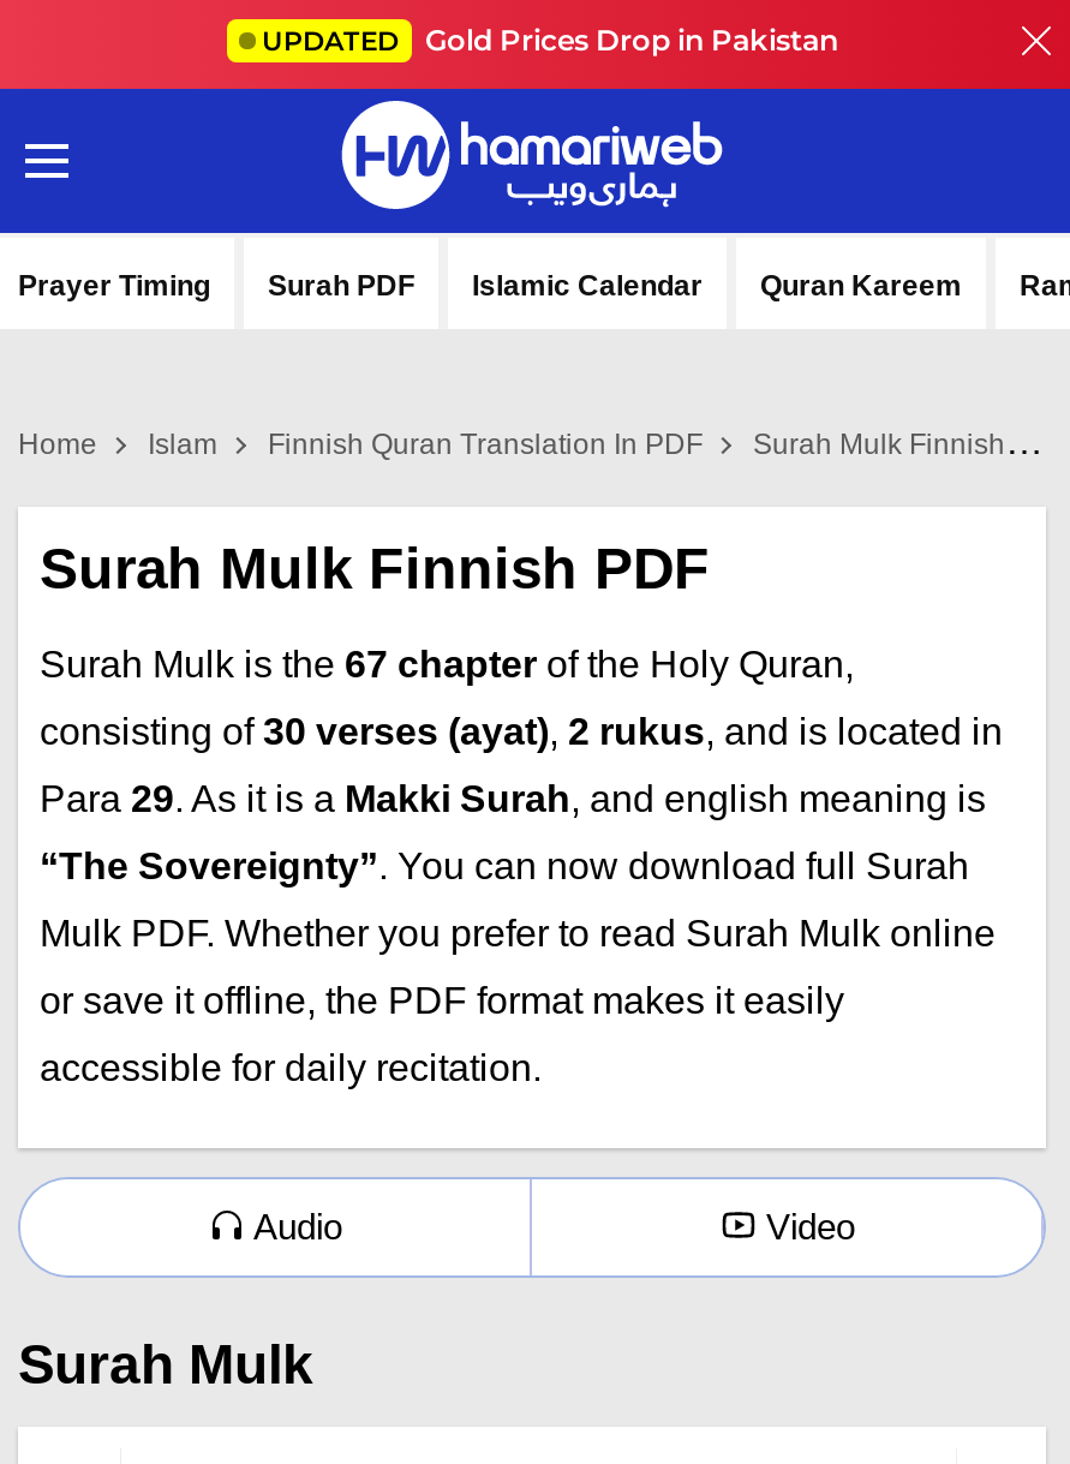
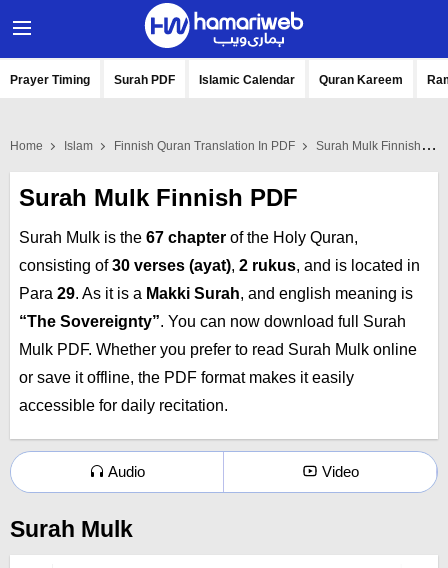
- UPDATED Gold Prices Drop in Pakistan
